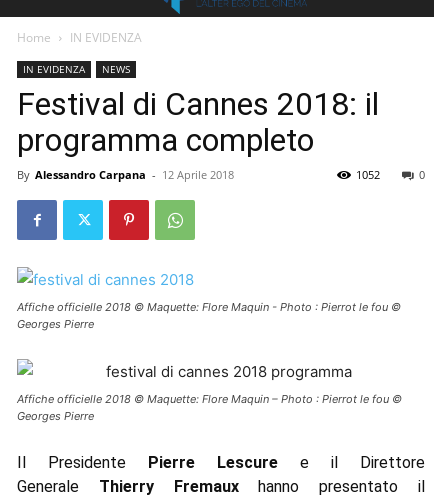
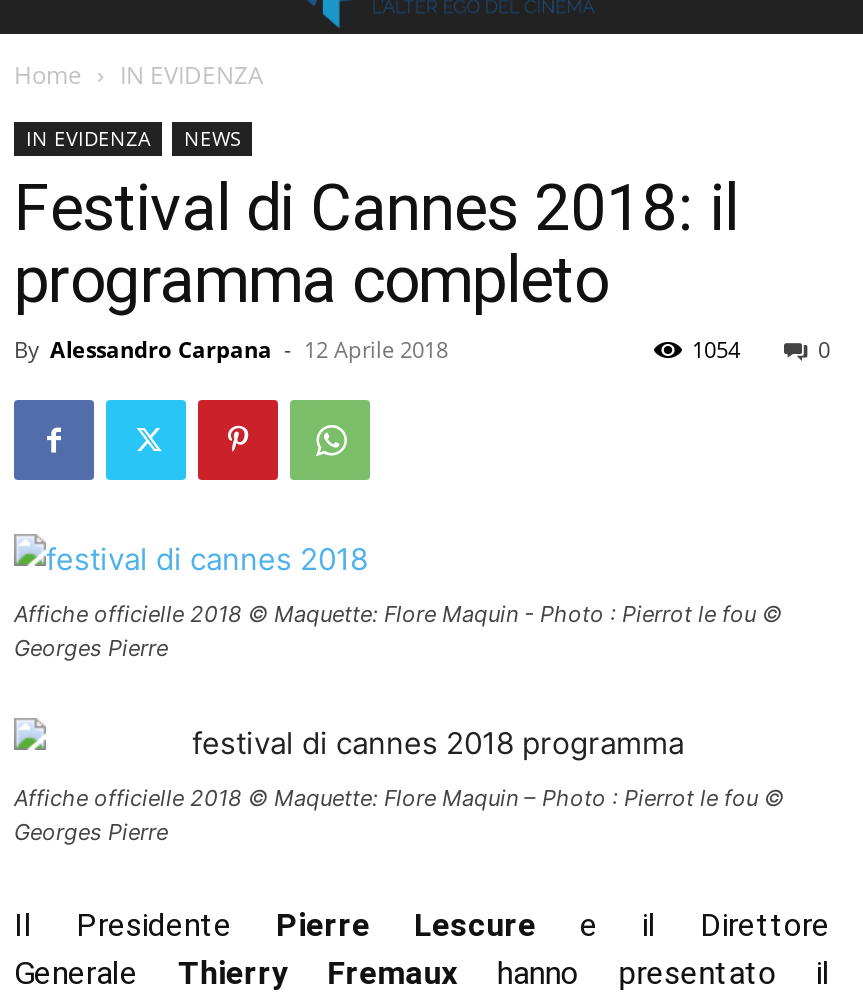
- 1052
+ 1054
